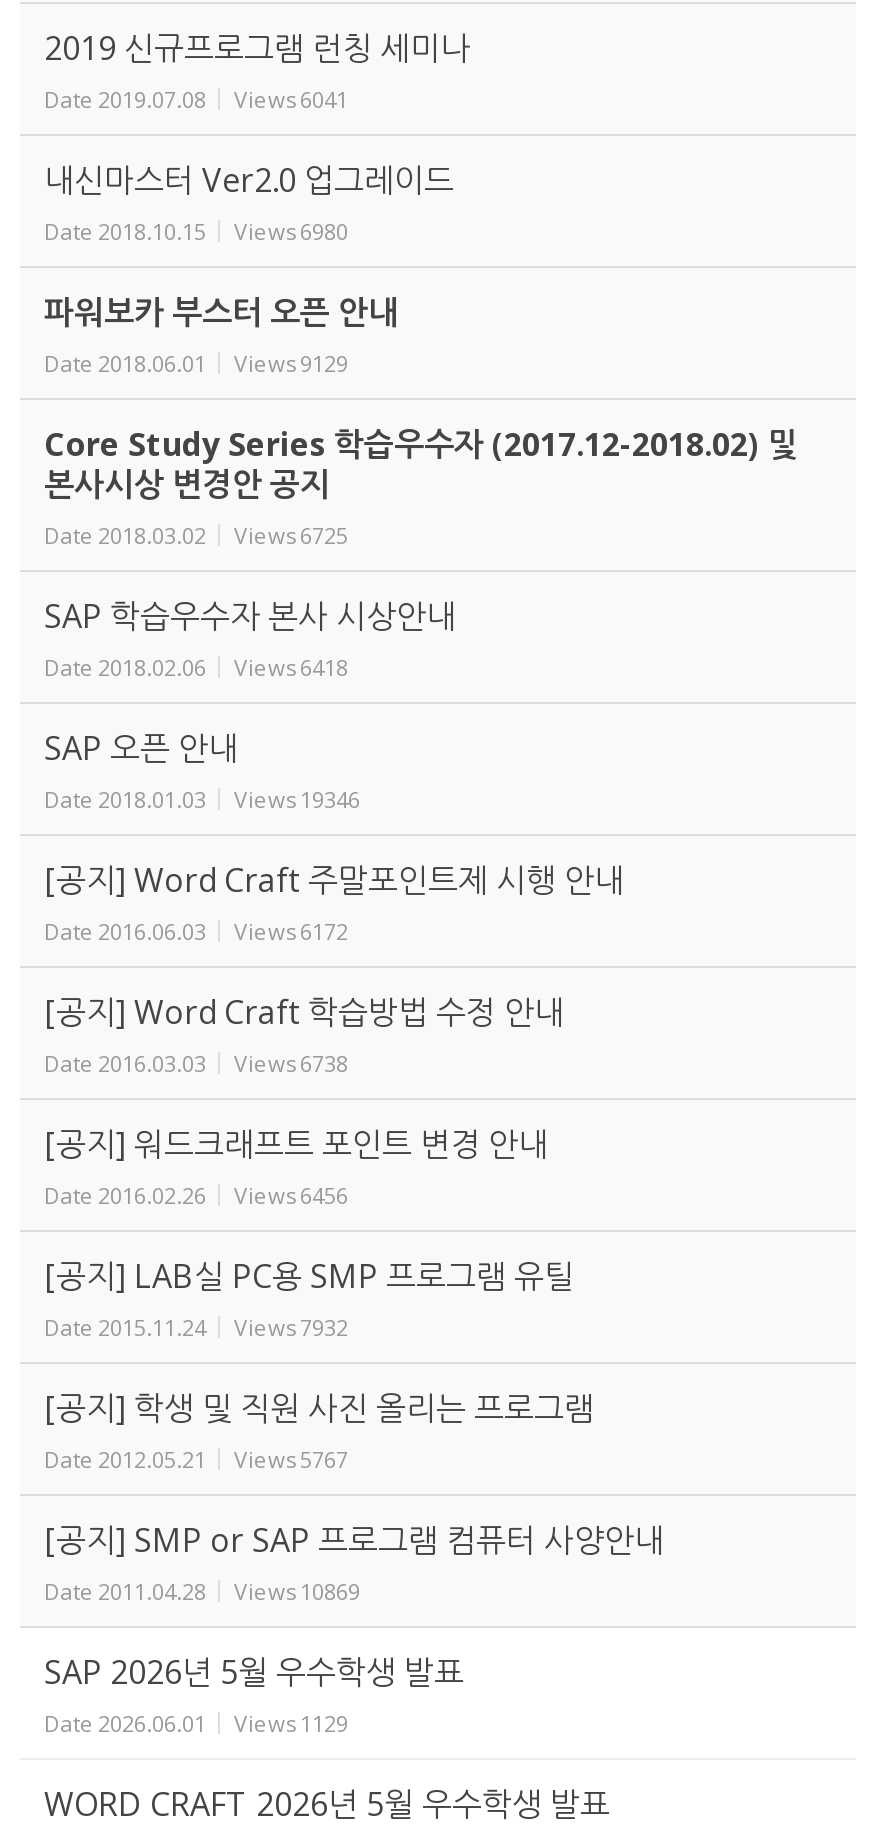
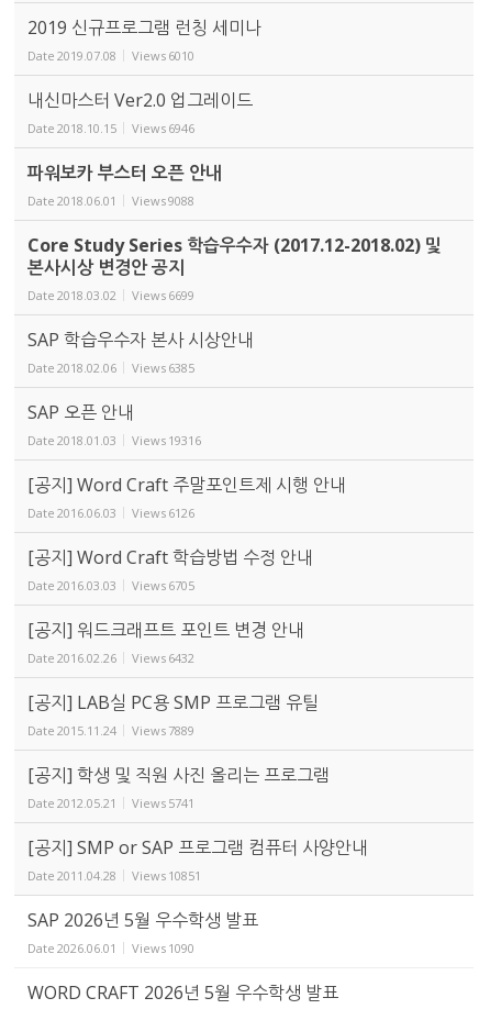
- Date 2019.07.08 Views 6041
+ Date 2019.07.08 Views 6010

- Date 2018.10.15 Views 6980
+ Date 2018.10.15 Views 6946

- Date 2018.06.01 Views 9129
+ Date 2018.06.01 Views 9088

- Date 2018.03.02 Views 6725
+ Date 2018.03.02 Views 6699

- Date 2018.02.06 Views 6418
+ Date 2018.02.06 Views 6385

- Date 2018.01.03 Views 19346
+ Date 2018.01.03 Views 19316

- Date 2016.06.03 Views 6172
+ Date 2016.06.03 Views 6126

- Date 2016.03.03 Views 6738
+ Date 2016.03.03 Views 6705

- Date 2016.02.26 Views 6456
+ Date 2016.02.26 Views 6432

- Date 2015.11.24 Views 7932
+ Date 2015.11.24 Views 7889

- Date 2012.05.21 Views 5767
+ Date 2012.05.21 Views 5741

- Date 2011.04.28 Views 10869
+ Date 2011.04.28 Views 10851

- Date 2026.06.01 Views 1129
+ Date 2026.06.01 Views 1090
